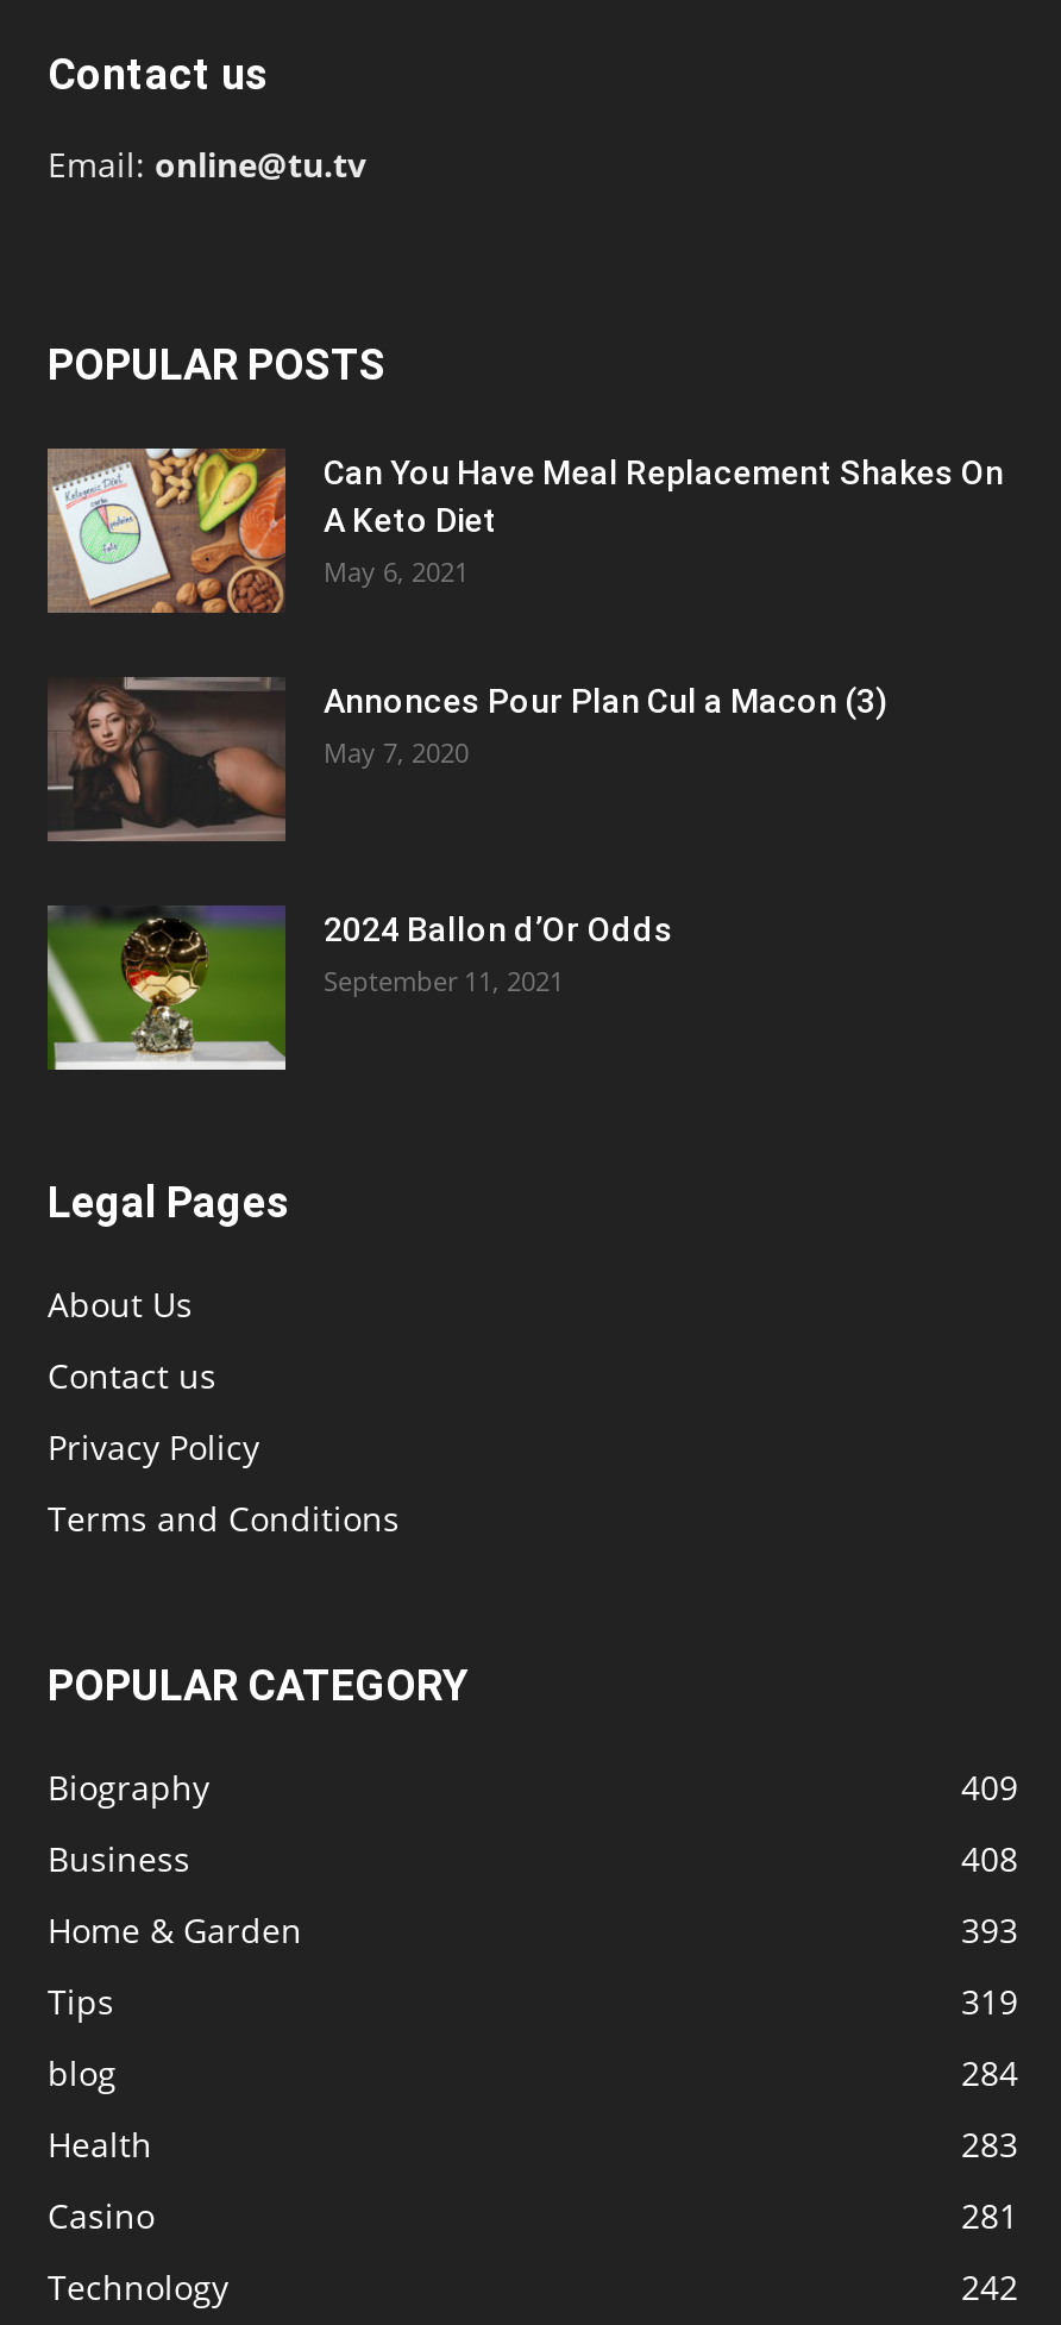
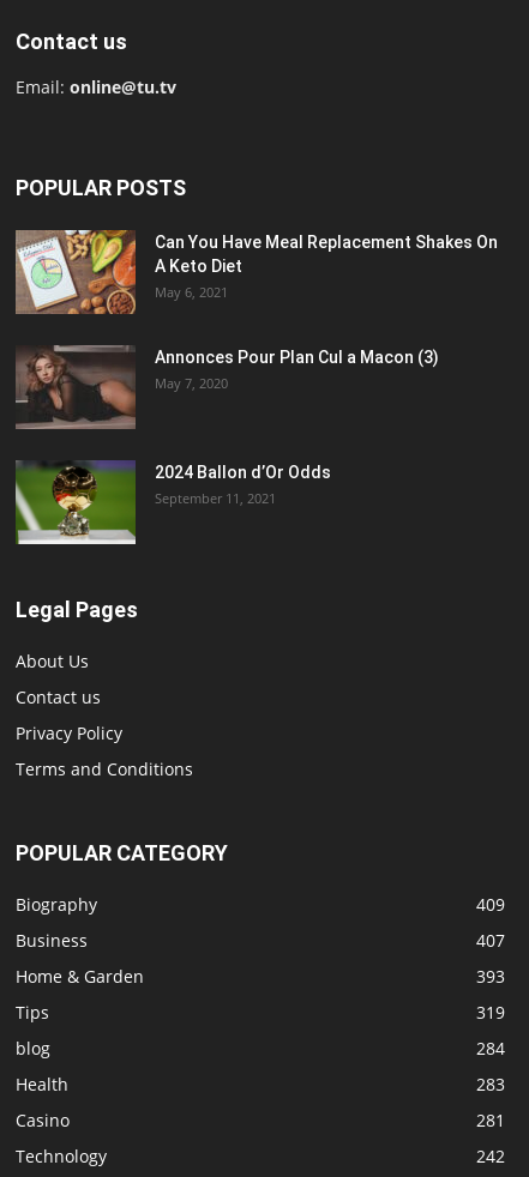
- 408
+ 407
